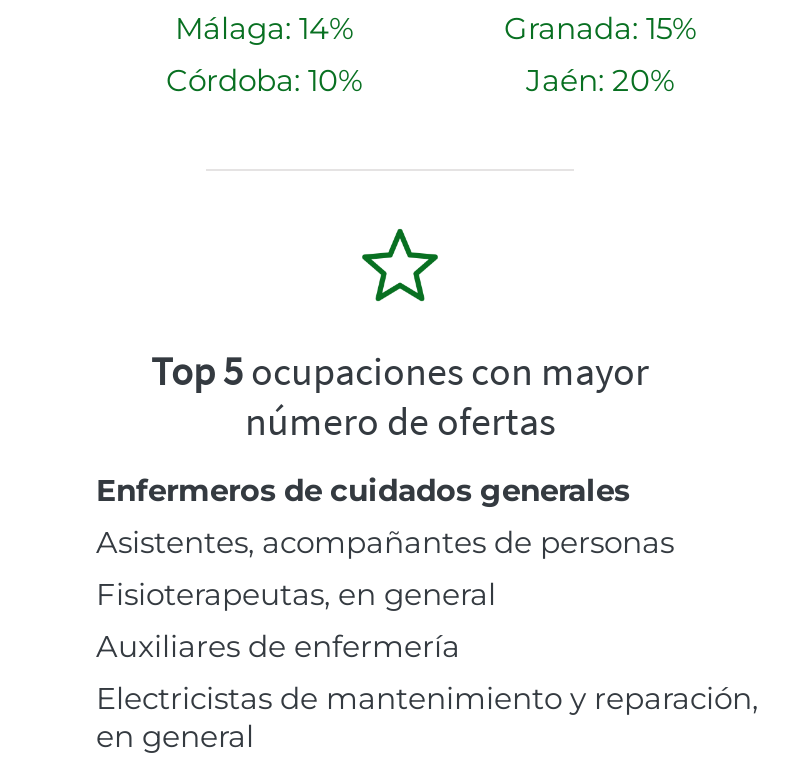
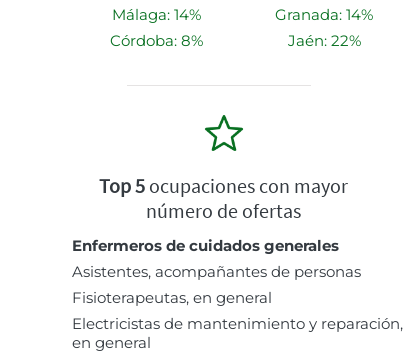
- Granada: 15%
+ Granada: 14%

- Córdoba: 10%
+ Córdoba: 8%

- Jaén: 20%
+ Jaén: 22%

- Auxiliares de enfermería
